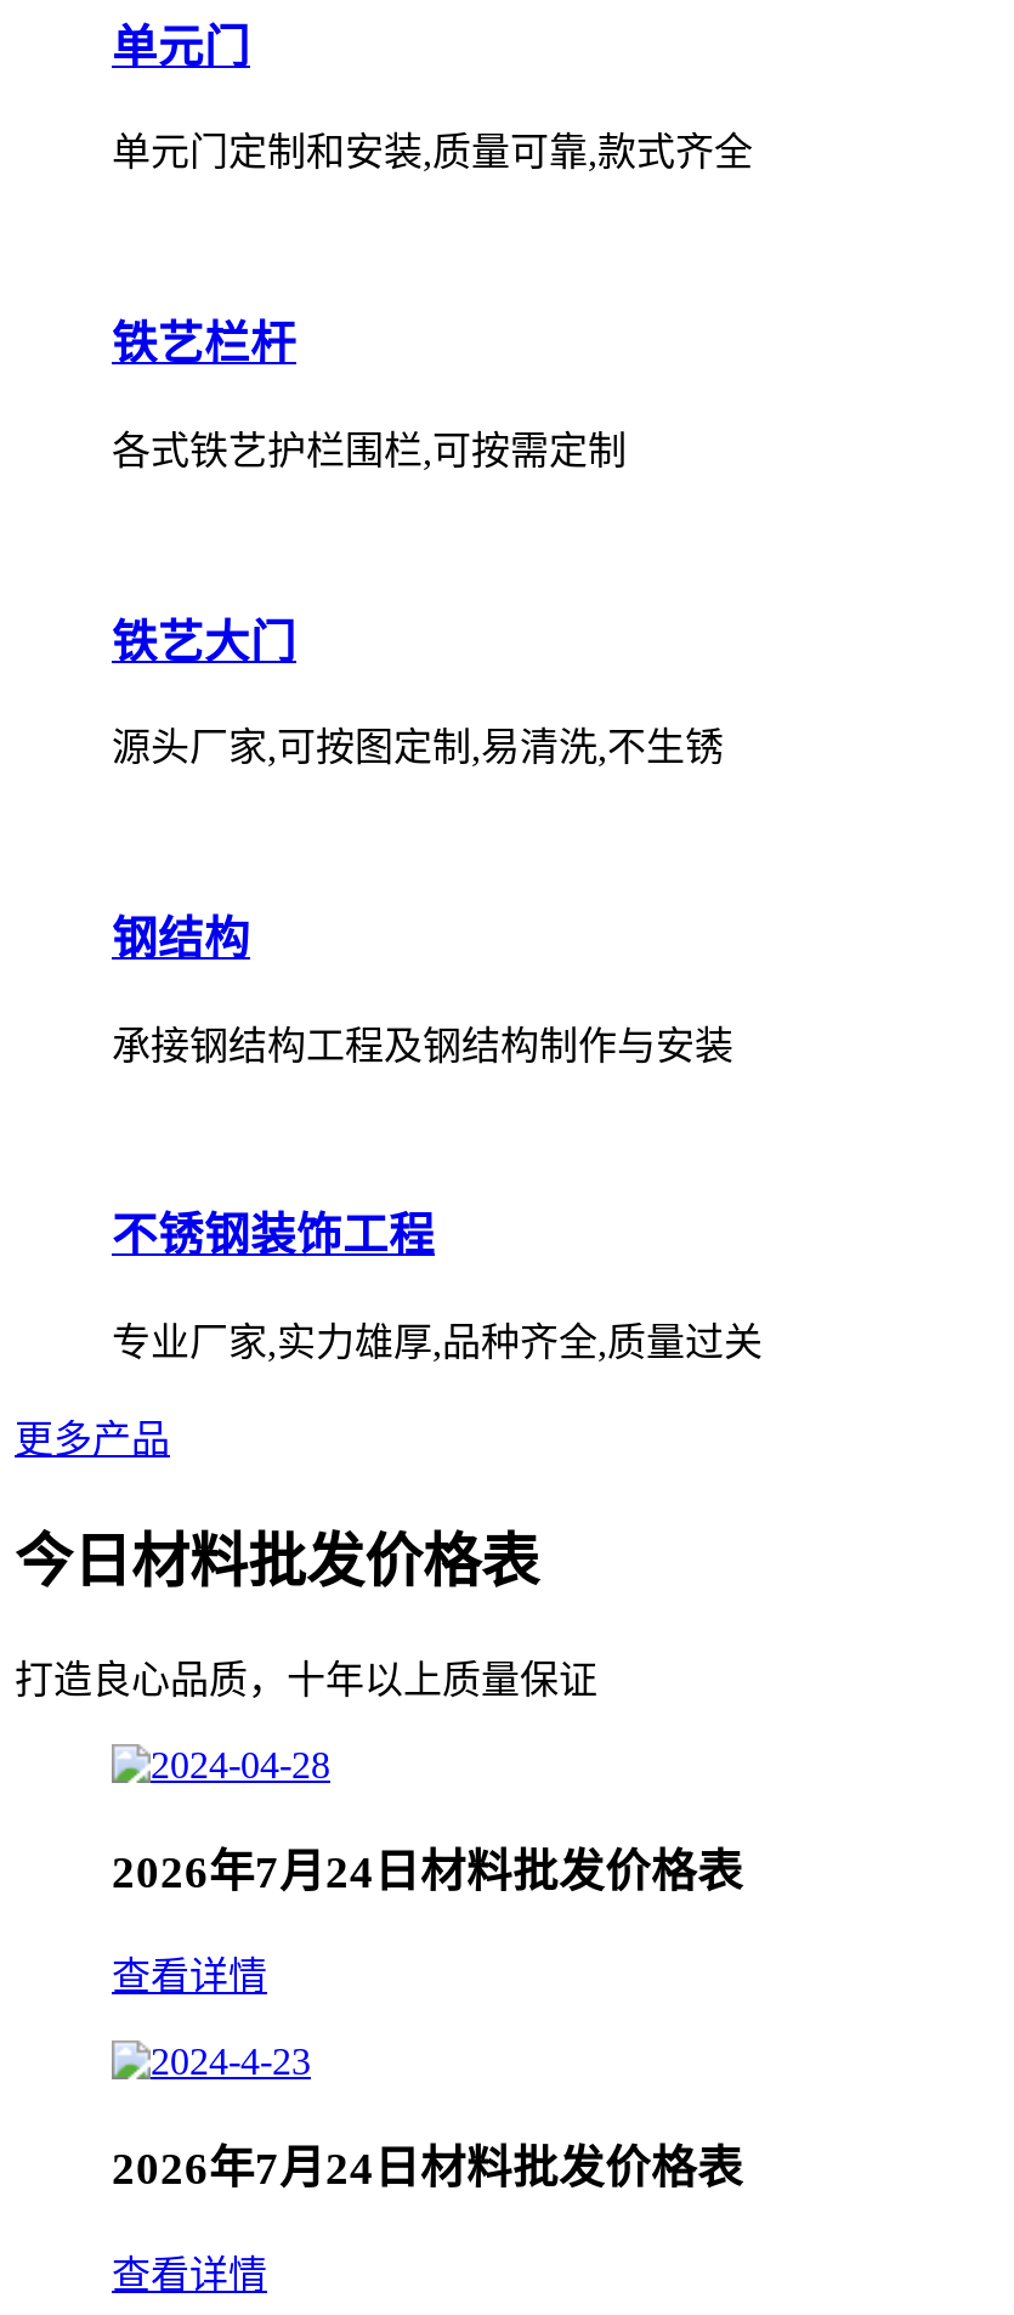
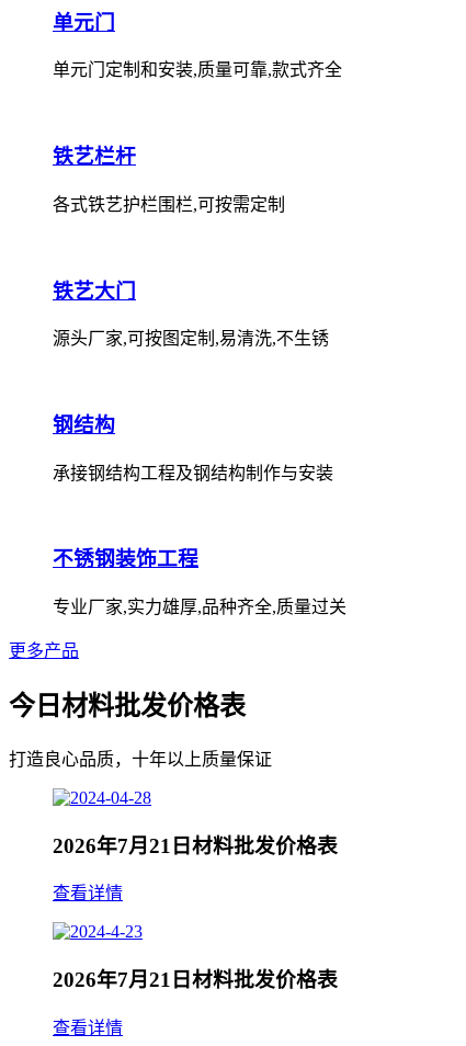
- 2026年7月24日材料批发价格表
+ 2026年7月21日材料批发价格表

- 2026年7月24日材料批发价格表
+ 2026年7月21日材料批发价格表
